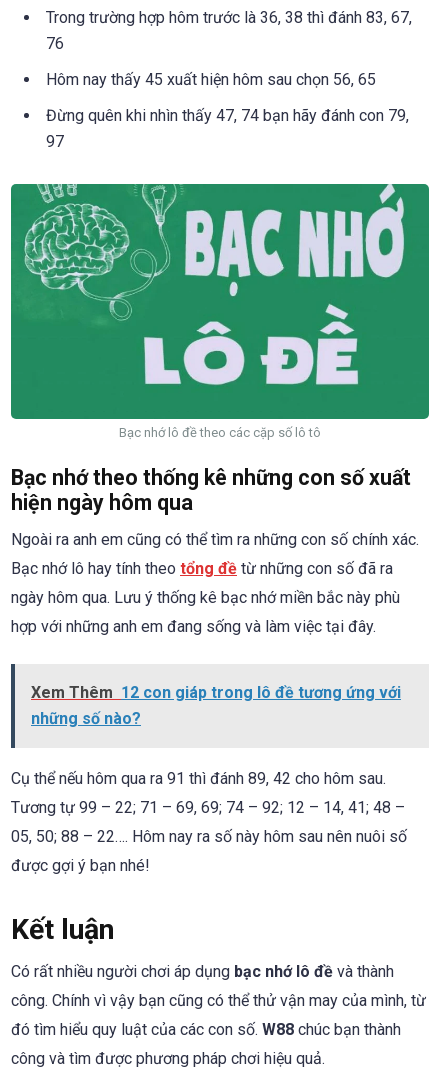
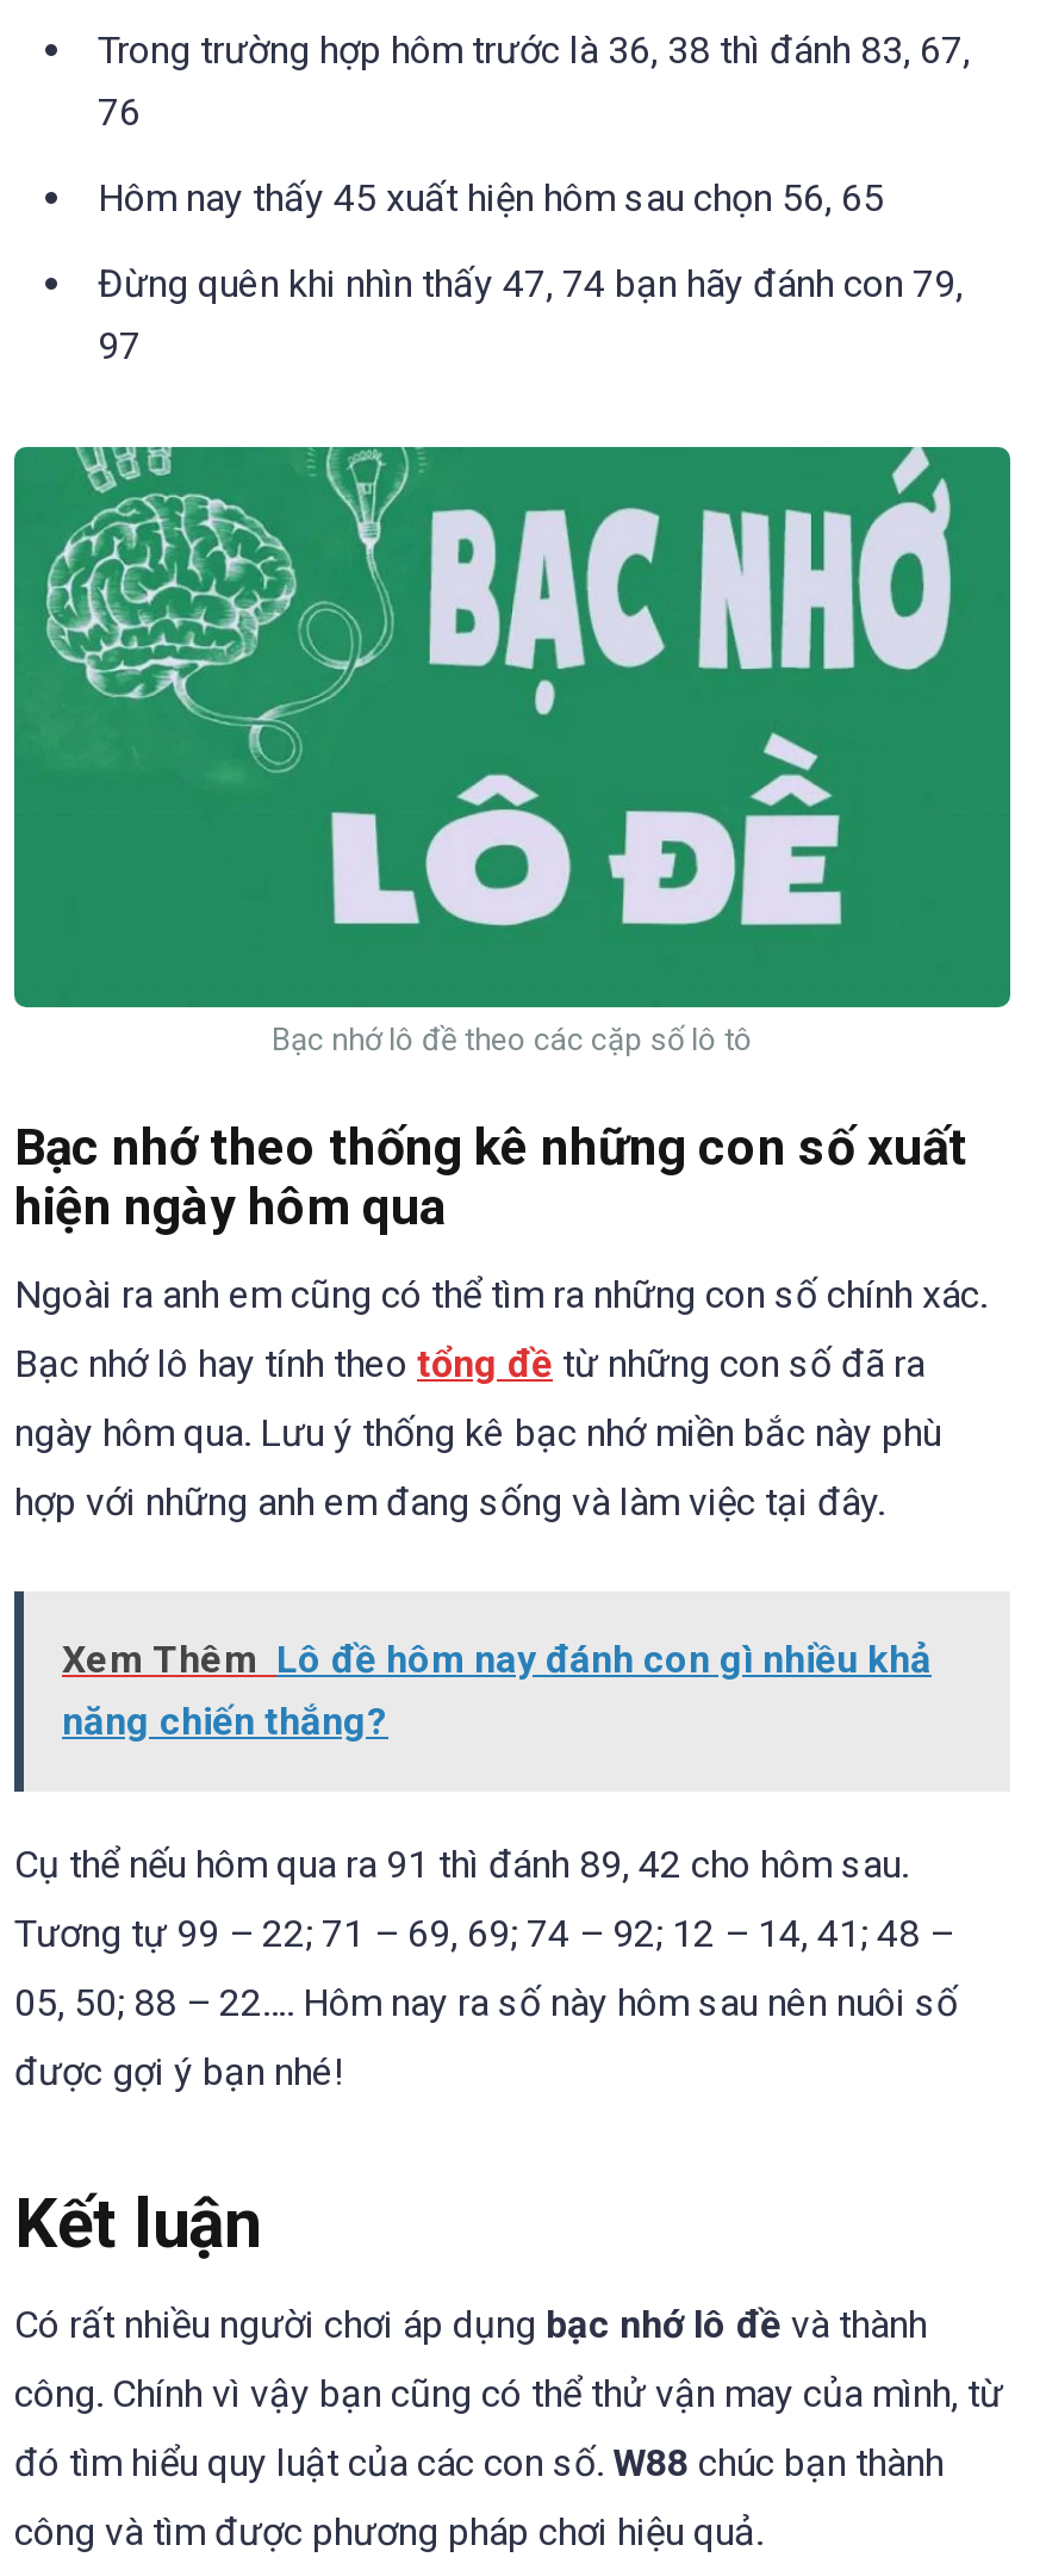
- Xem Thêm 12 con giáp trong lô đề tương ứng với
- những số nào?
+ Xem Thêm Lô đề hôm nay đánh con gì nhiều khả
+ năng chiến thắng?
